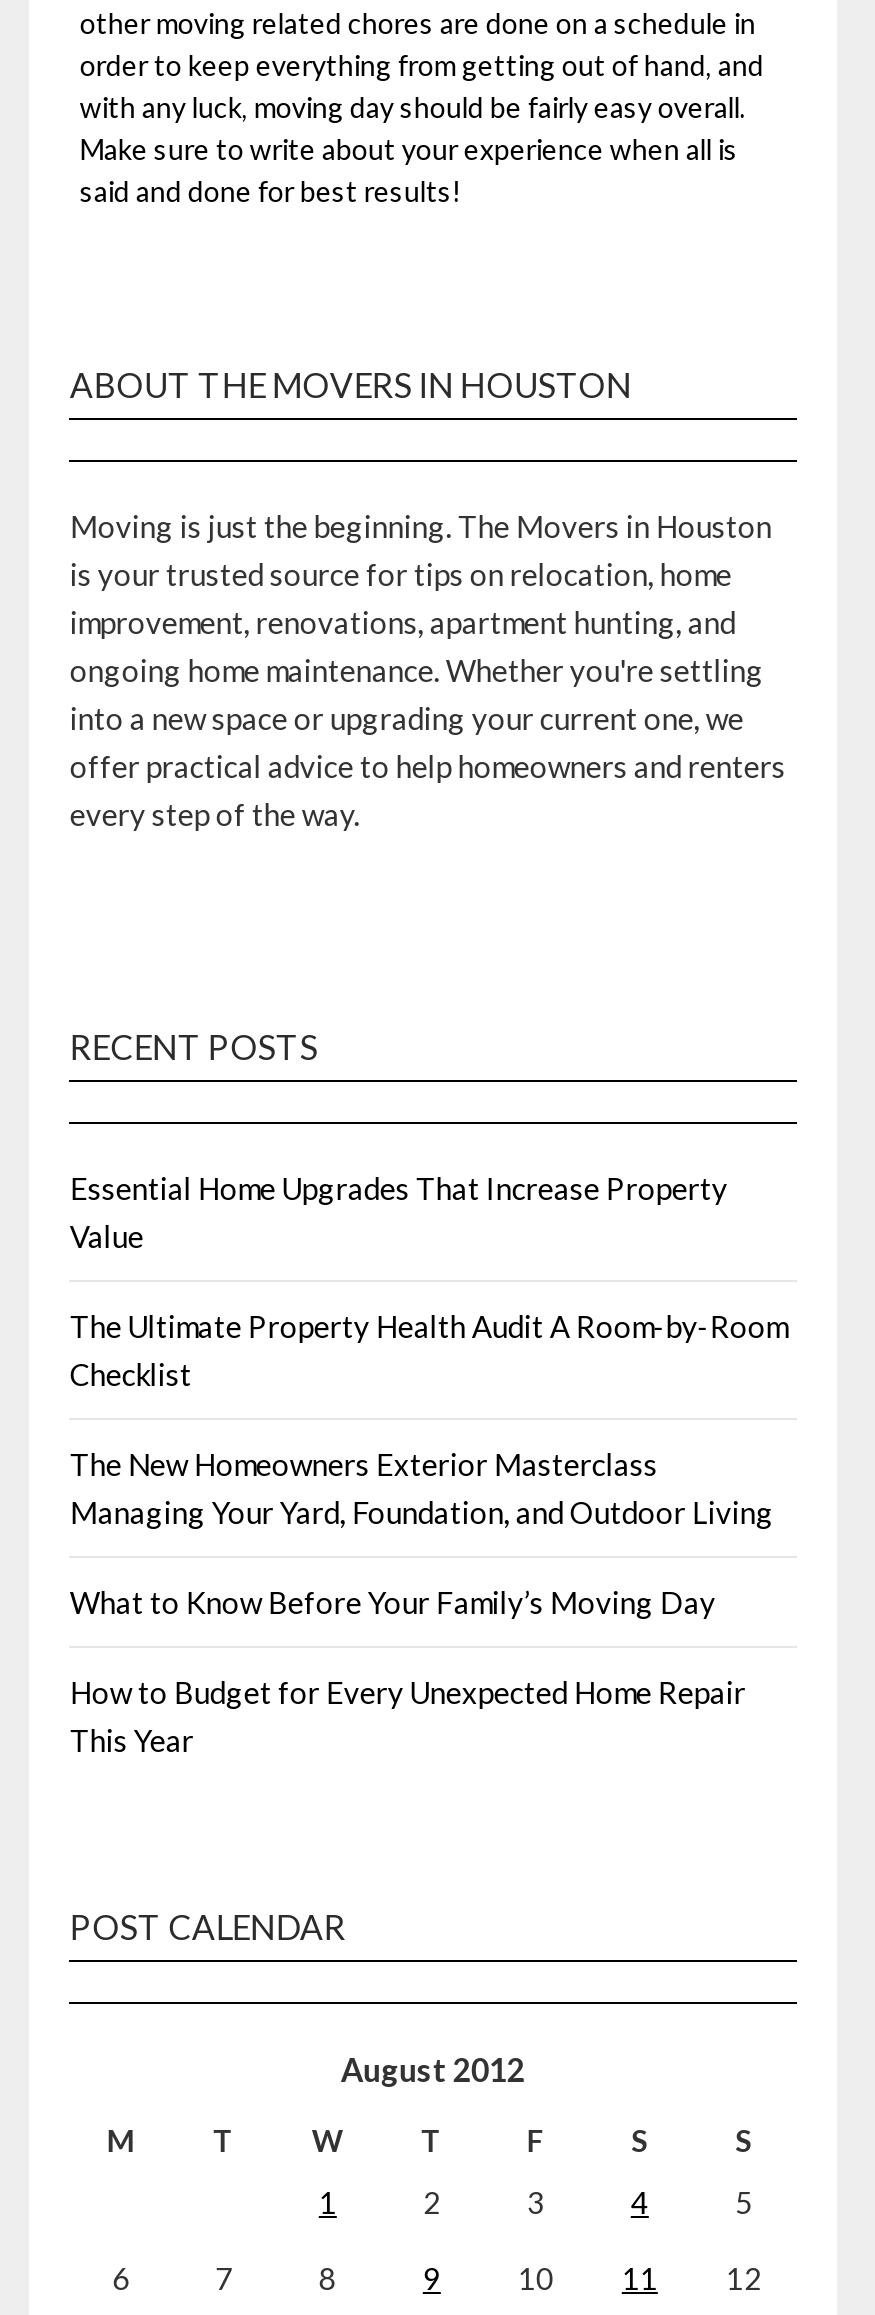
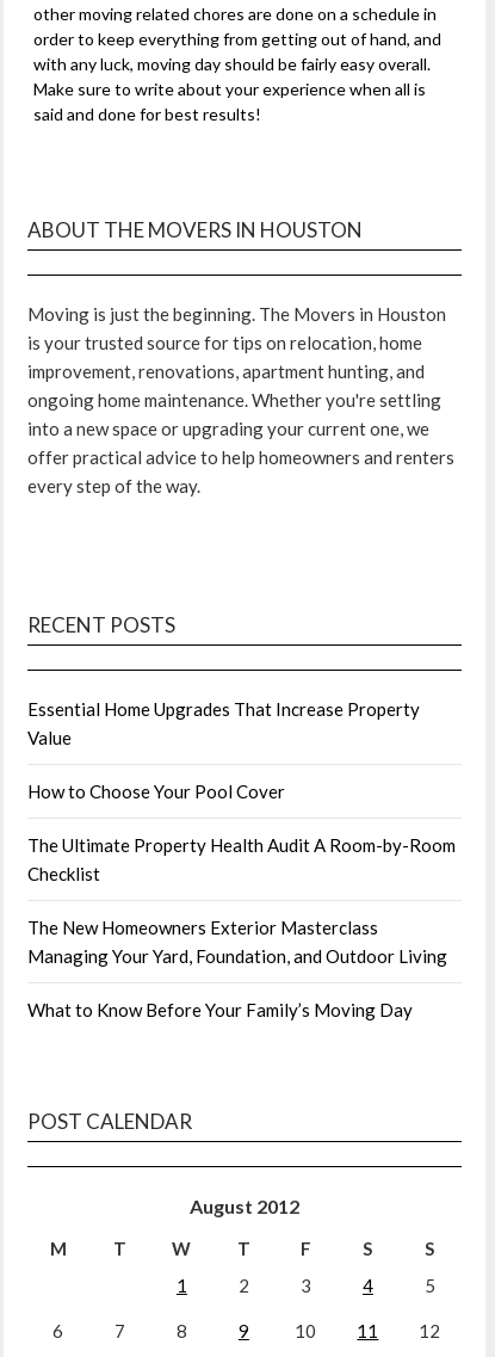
+ How to Choose Your Pool Cover

moved down: The Ultimate Property Health Audit A Room-by-Room | Checklist | The New Homeowners Exterior Masterclass | Managing Your Yard, Foundation, and Outdoor Living | What to Know Before Your Family’s Moving Day

- How to Budget for Every Unexpected Home Repair
- This Year
